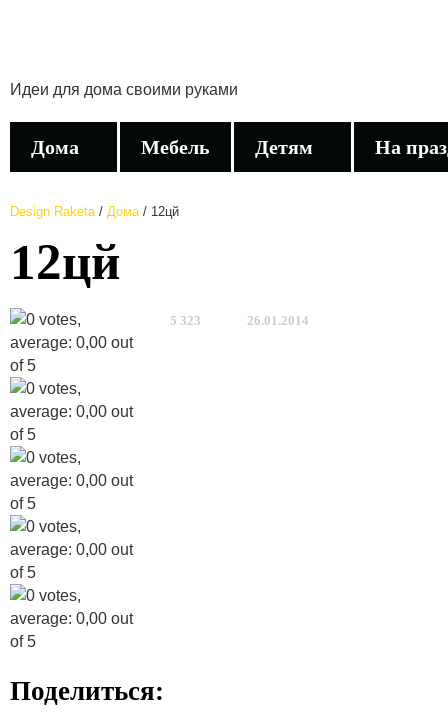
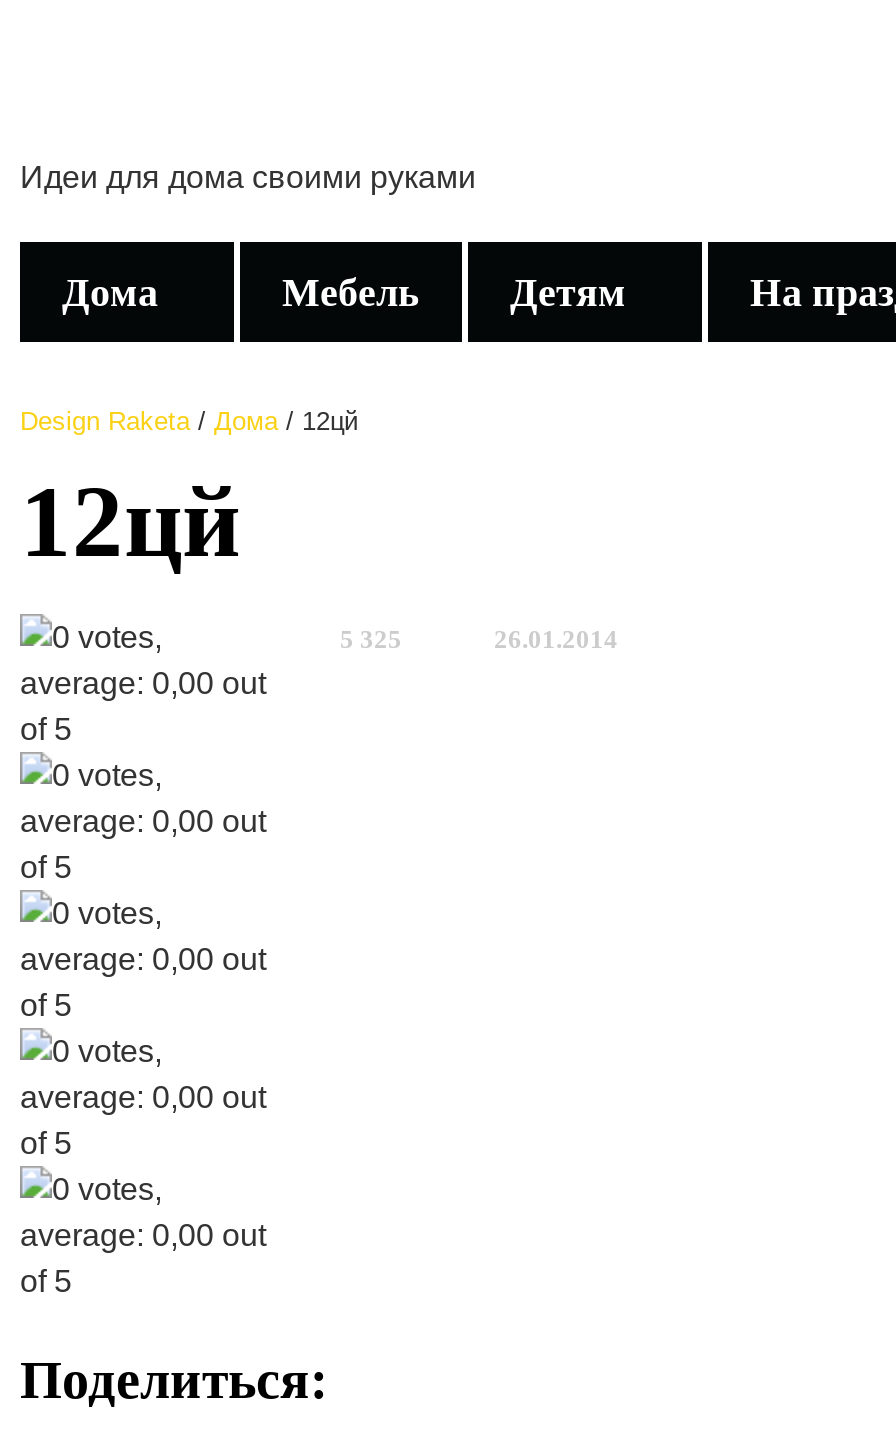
- 5 323
+ 5 325
